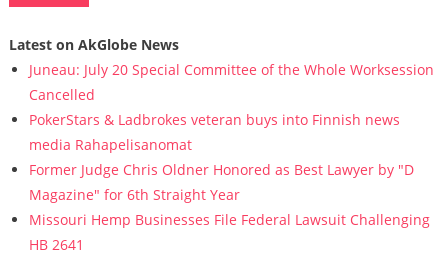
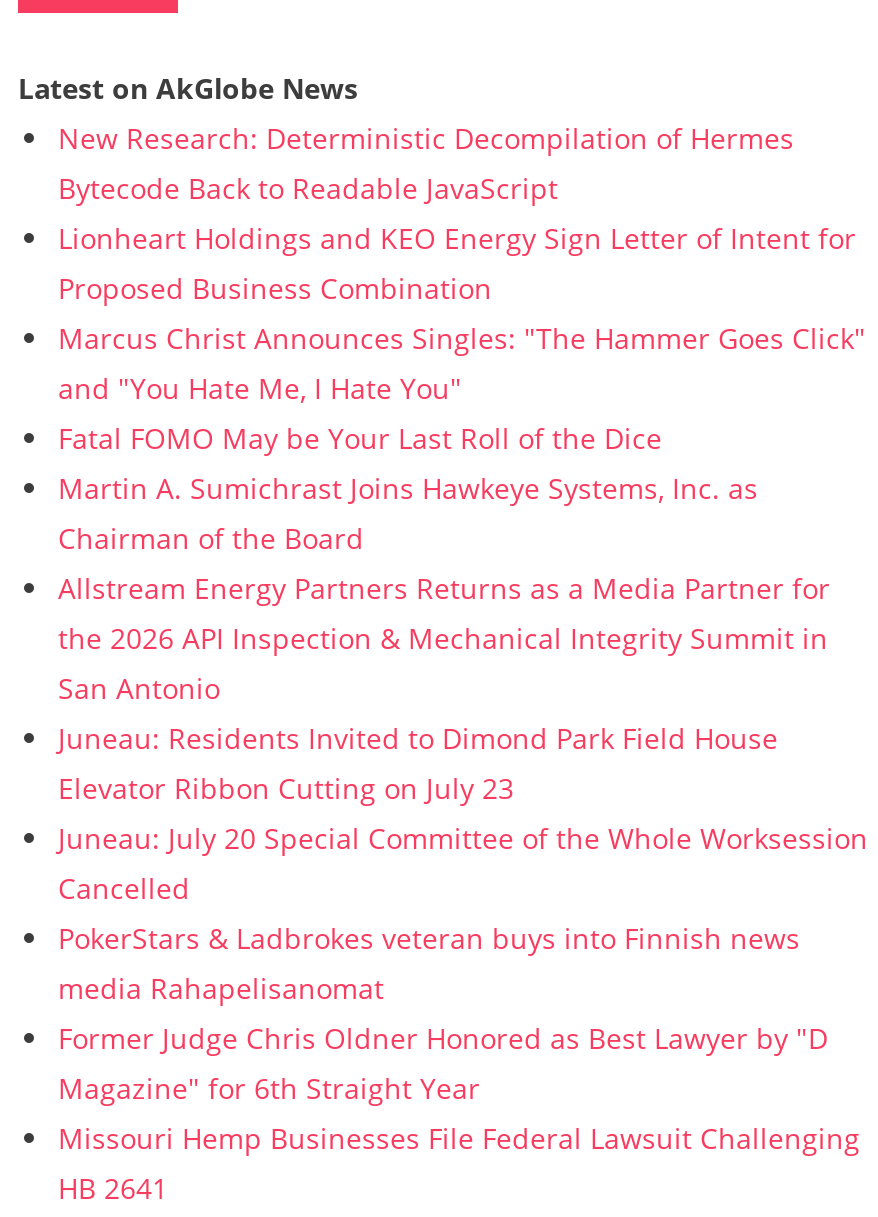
+ New Research: Deterministic Decompilation of Hermes
+ Bytecode Back to Readable JavaScript
+ Lionheart Holdings and KEO Energy Sign Letter of Intent for
+ Proposed Business Combination
+ Marcus Christ Announces Singles: "The Hammer Goes Click"
+ and "You Hate Me, I Hate You"
+ Fatal FOMO May be Your Last Roll of the Dice
+ Martin A. Sumichrast Joins Hawkeye Systems, Inc. as
+ Chairman of the Board
+ Allstream Energy Partners Returns as a Media Partner for
+ the 2026 API Inspection & Mechanical Integrity Summit in
+ San Antonio
+ Juneau: Residents Invited to Dimond Park Field House
+ Elevator Ribbon Cutting on July 23
